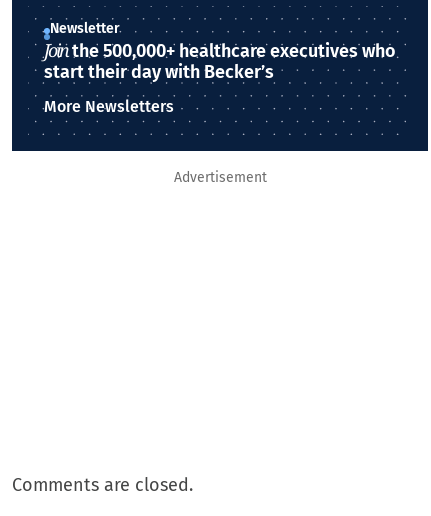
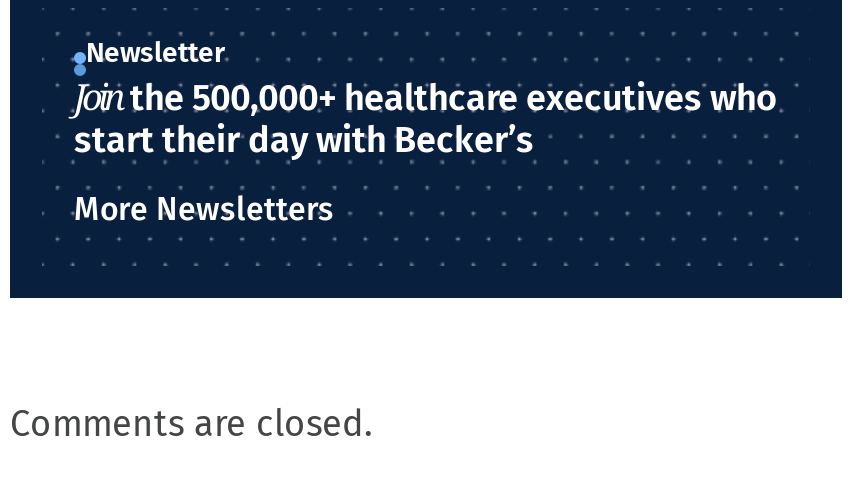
- Advertisement
